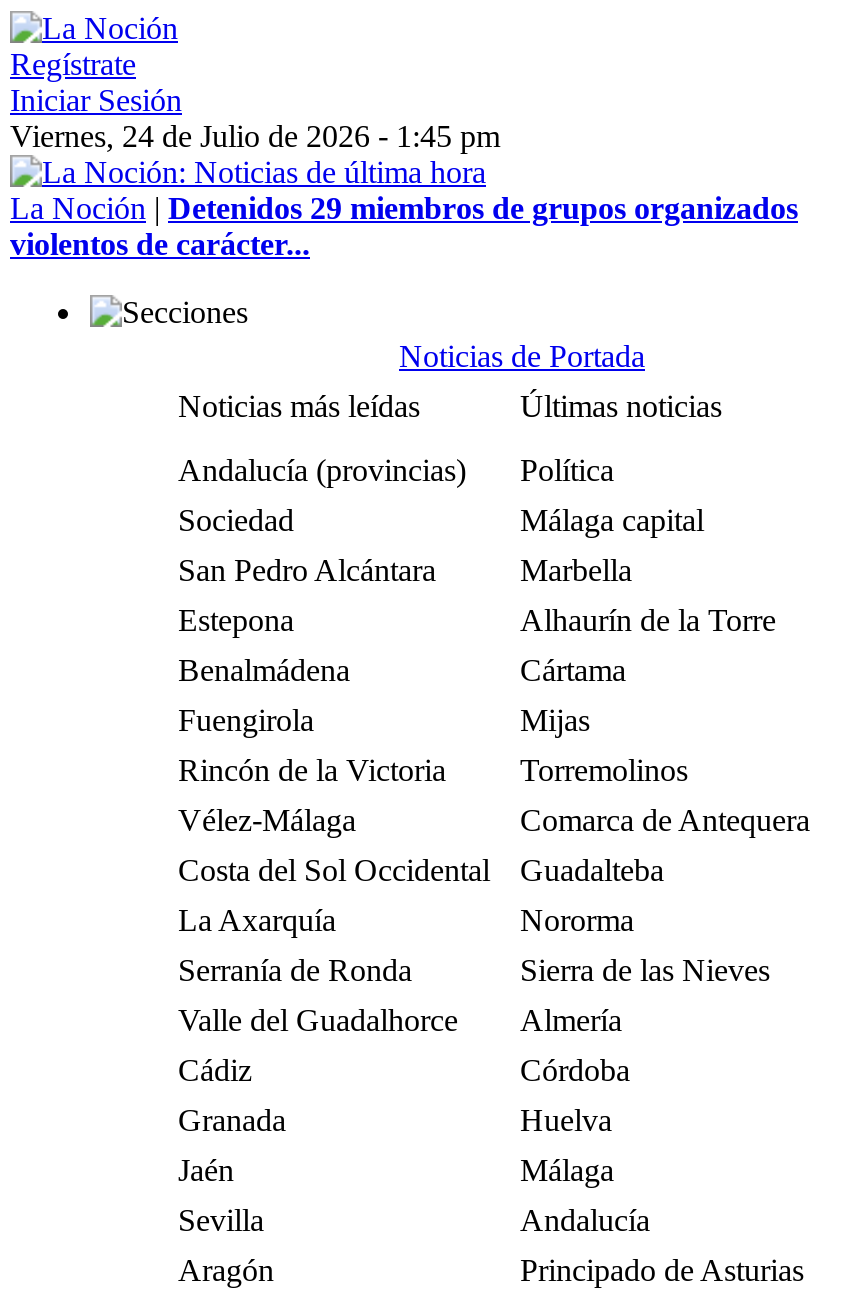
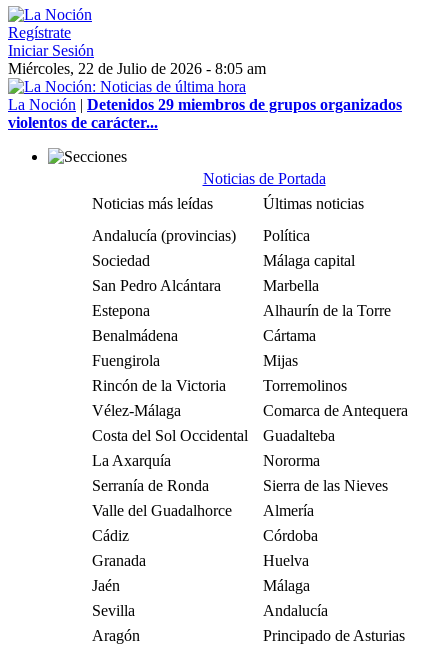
- Viernes, 24 de Julio de 2026 - 1:45 pm
+ Miércoles, 22 de Julio de 2026 - 8:05 am
